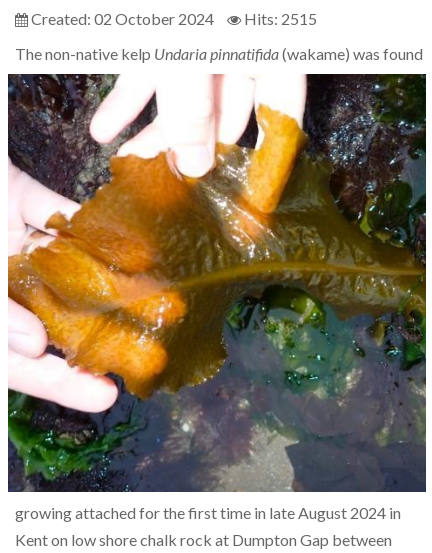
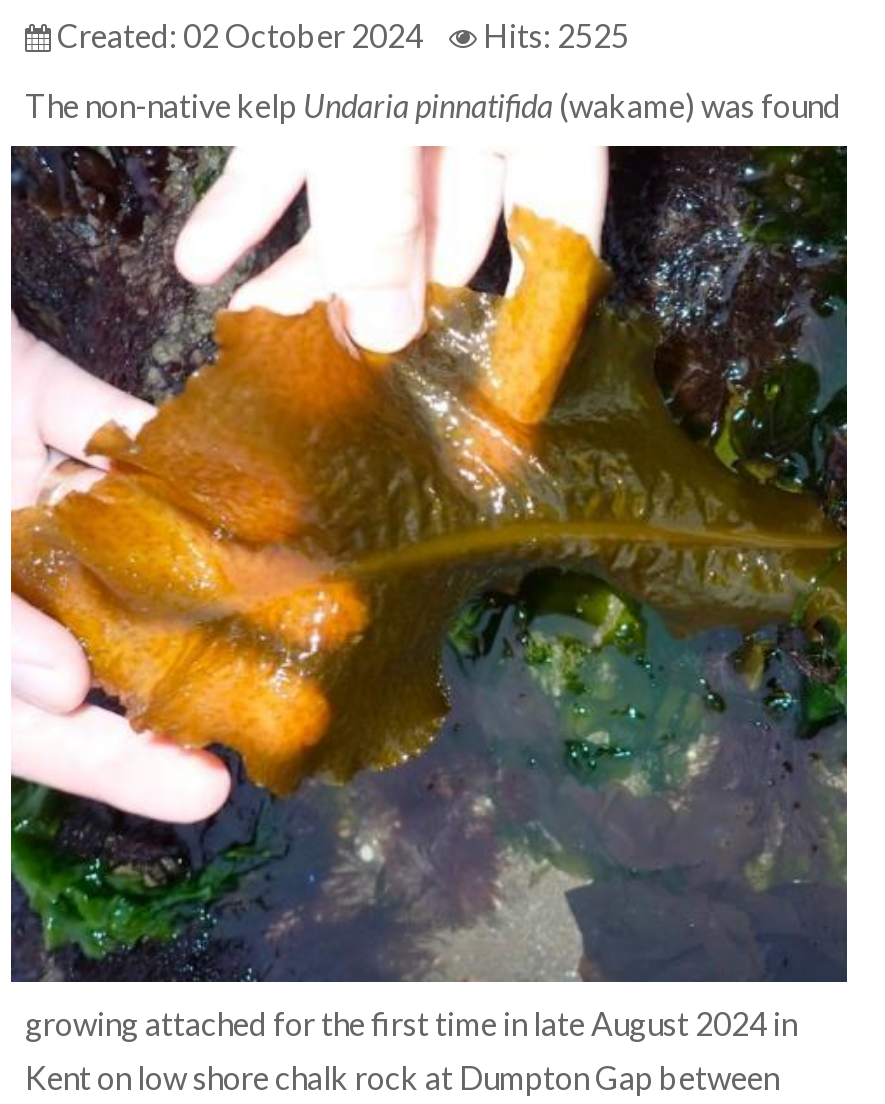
- Created: 02 October 2024 Hits: 2515
+ Created: 02 October 2024 Hits: 2525
